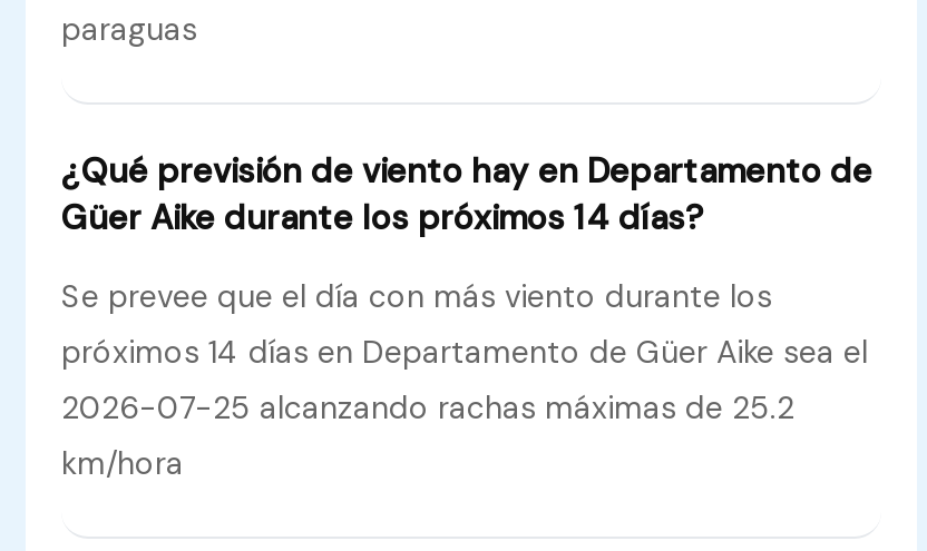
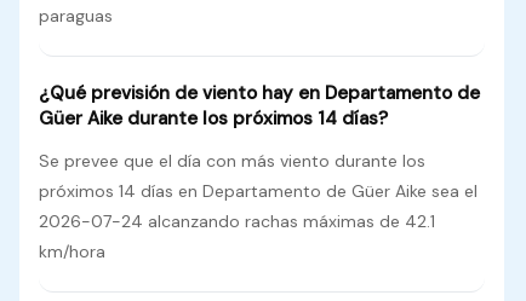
- 2026-07-25 alcanzando rachas máximas de 25.2
+ 2026-07-24 alcanzando rachas máximas de 42.1
